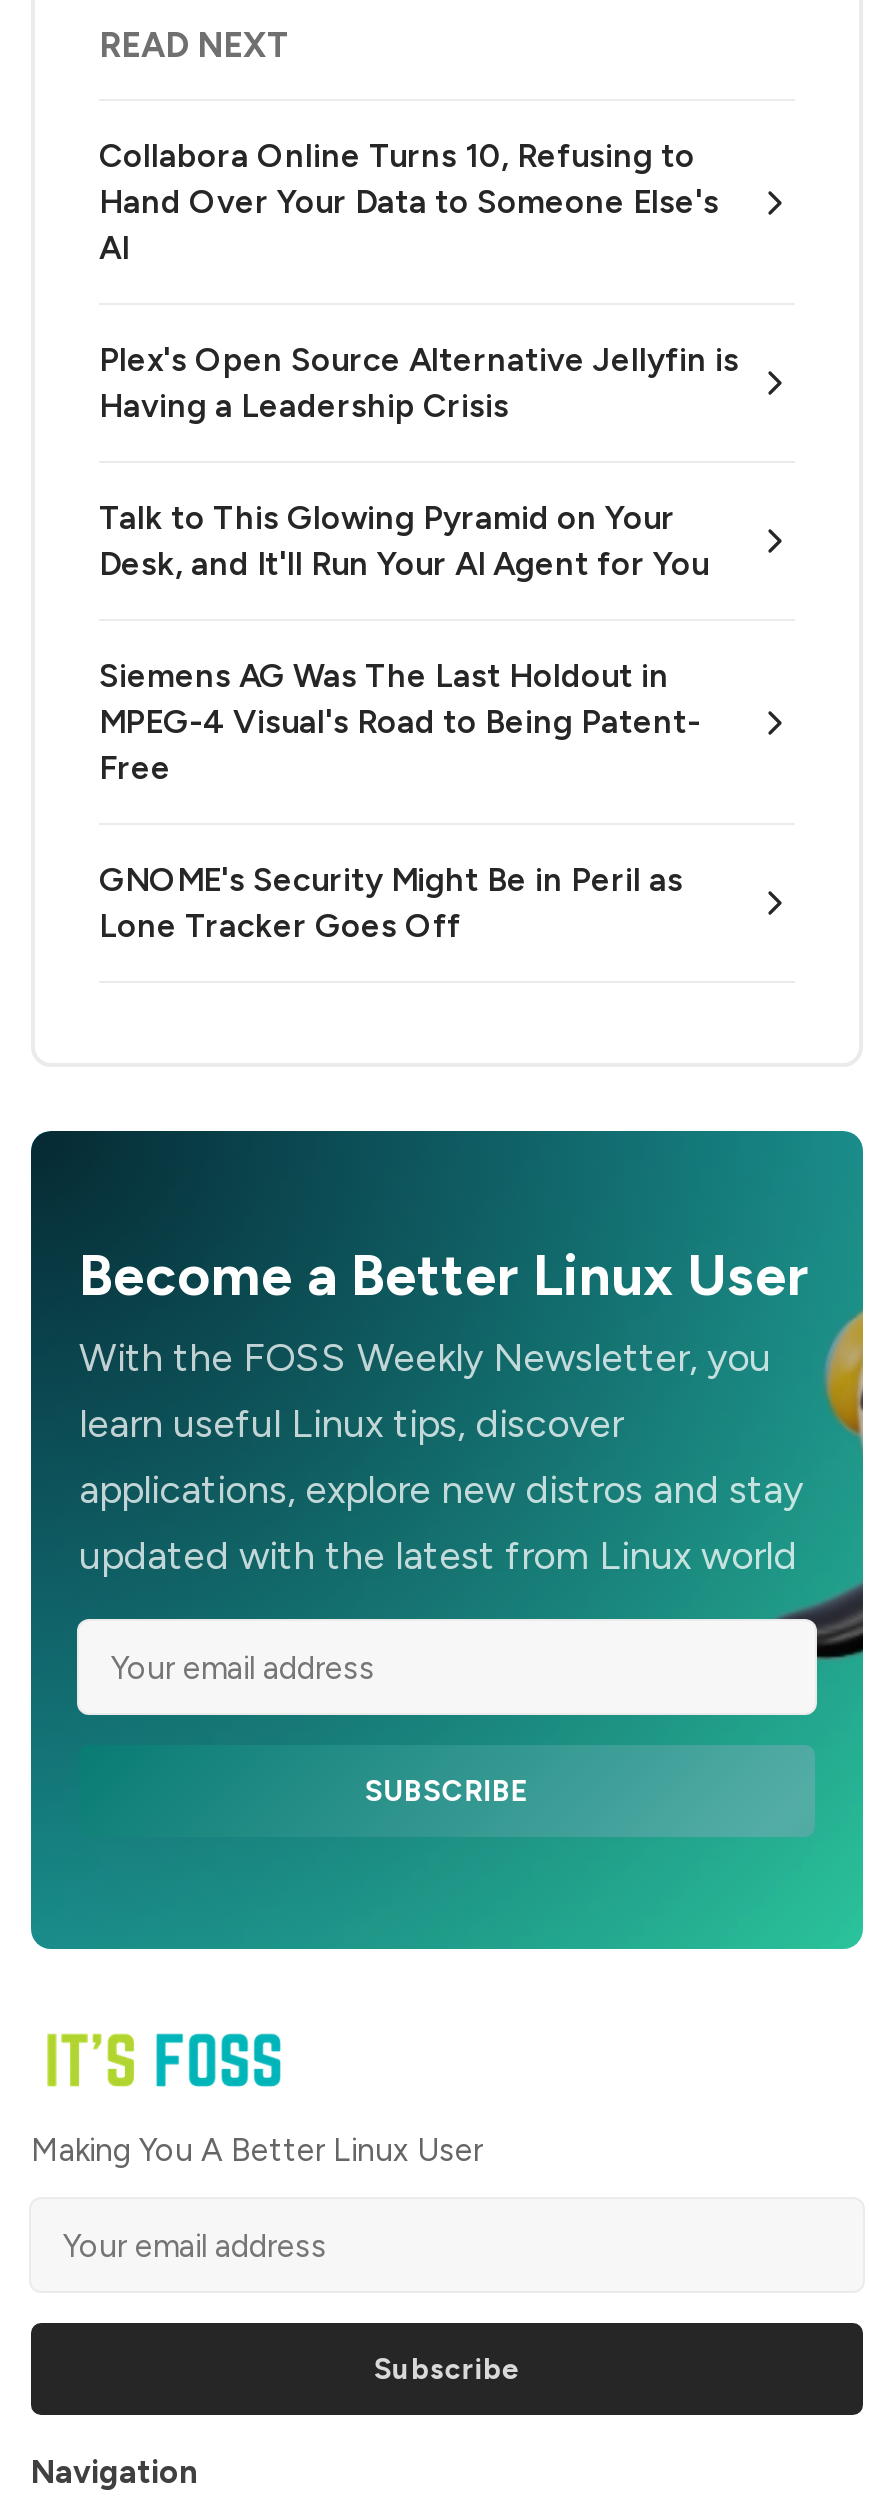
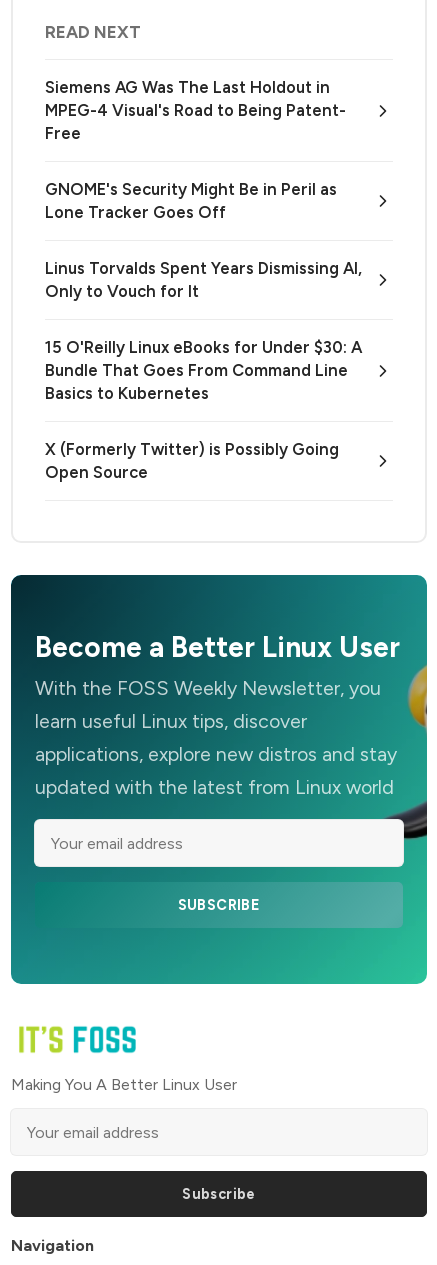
- Collabora Online Turns 10, Refusing to
- Hand Over Your Data to Someone Else's
- AI
- Plex's Open Source Alternative Jellyfin is
- Having a Leadership Crisis
- Talk to This Glowing Pyramid on Your
- Desk, and It'll Run Your AI Agent for You

moved up: Siemens AG Was The Last Holdout in | MPEG-4 Visual's Road to Being Patent- | Free | GNOME's Security Might Be in Peril as | Lone Tracker Goes Off

+ Linus Torvalds Spent Years Dismissing AI,
+ Only to Vouch for It
+ 15 O'Reilly Linux eBooks for Under $30: A
+ Bundle That Goes From Command Line
+ Basics to Kubernetes
+ X (Formerly Twitter) is Possibly Going
+ Open Source
